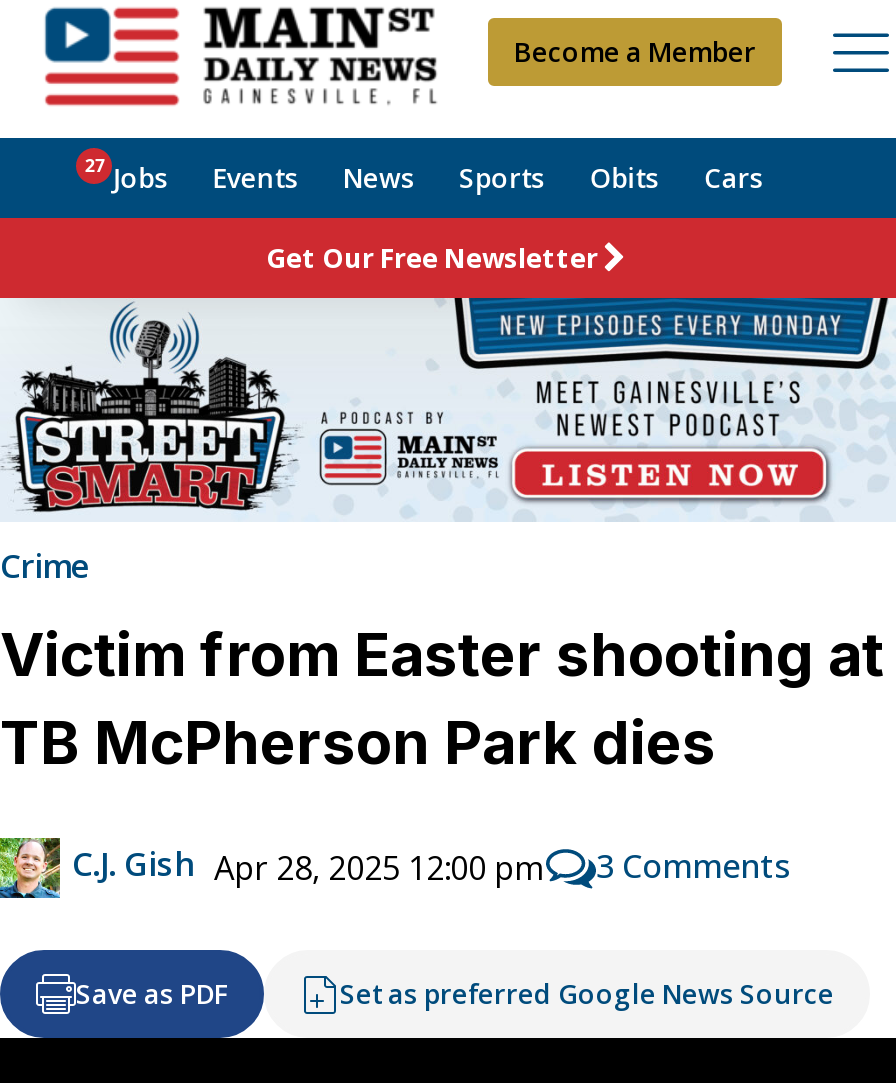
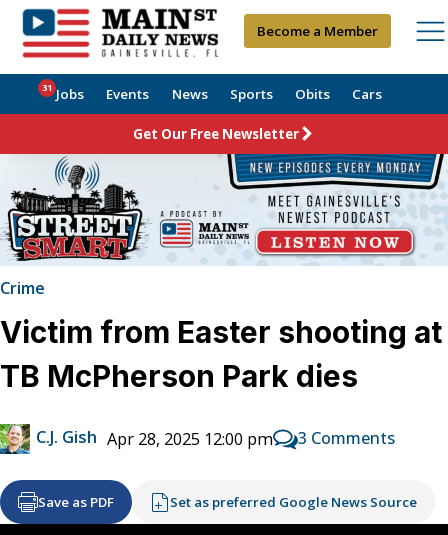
- 27 Jobs Events News Sports Obits Cars
+ 31 Jobs Events News Sports Obits Cars
